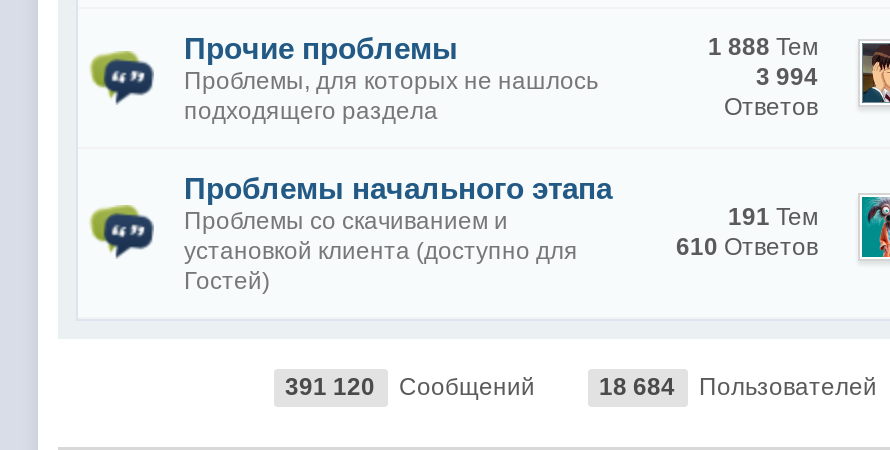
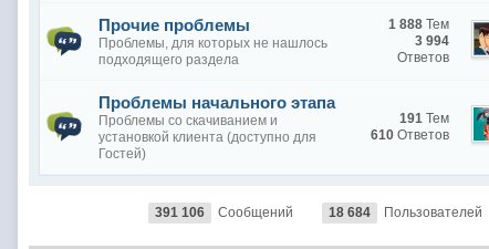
- 391 120 Сообщений
+ 391 106 Сообщений
